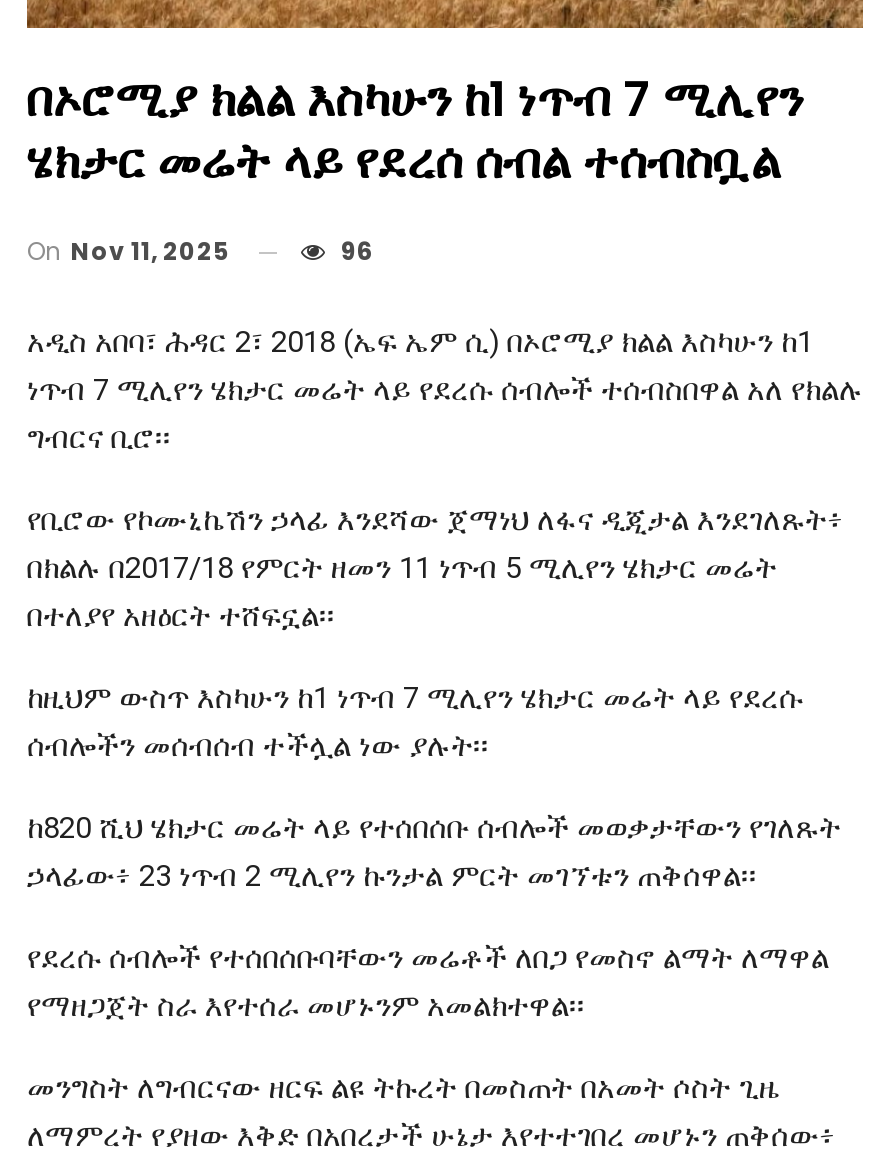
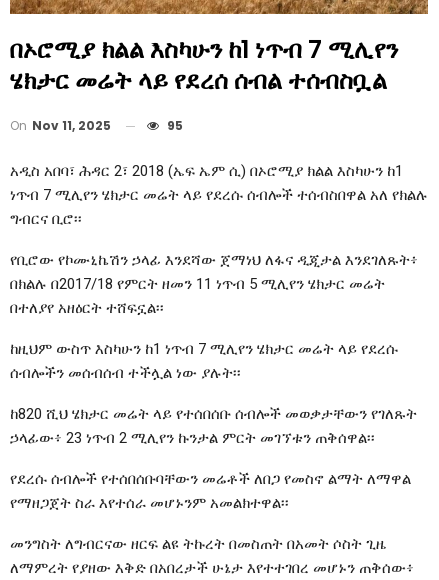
- 96
+ 95
